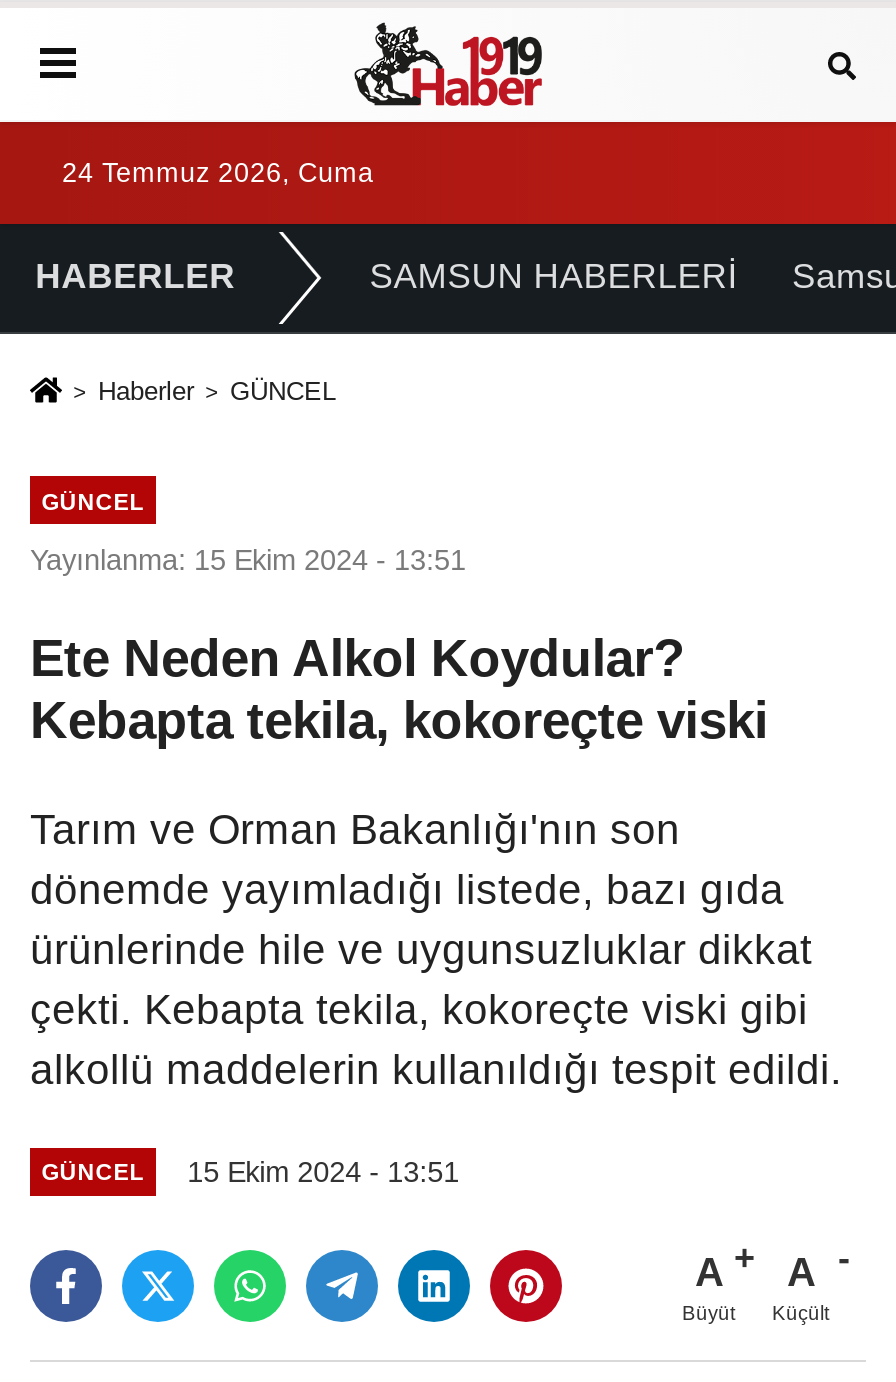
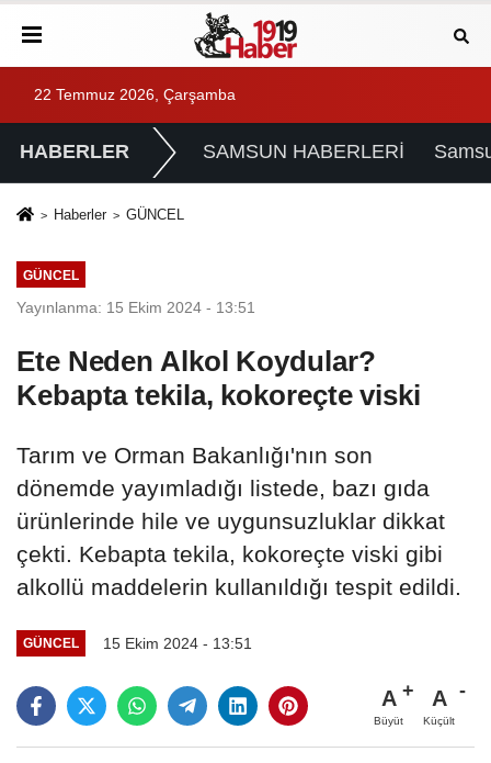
- 24 Temmuz 2026, Cuma
+ 22 Temmuz 2026, Çarşamba
